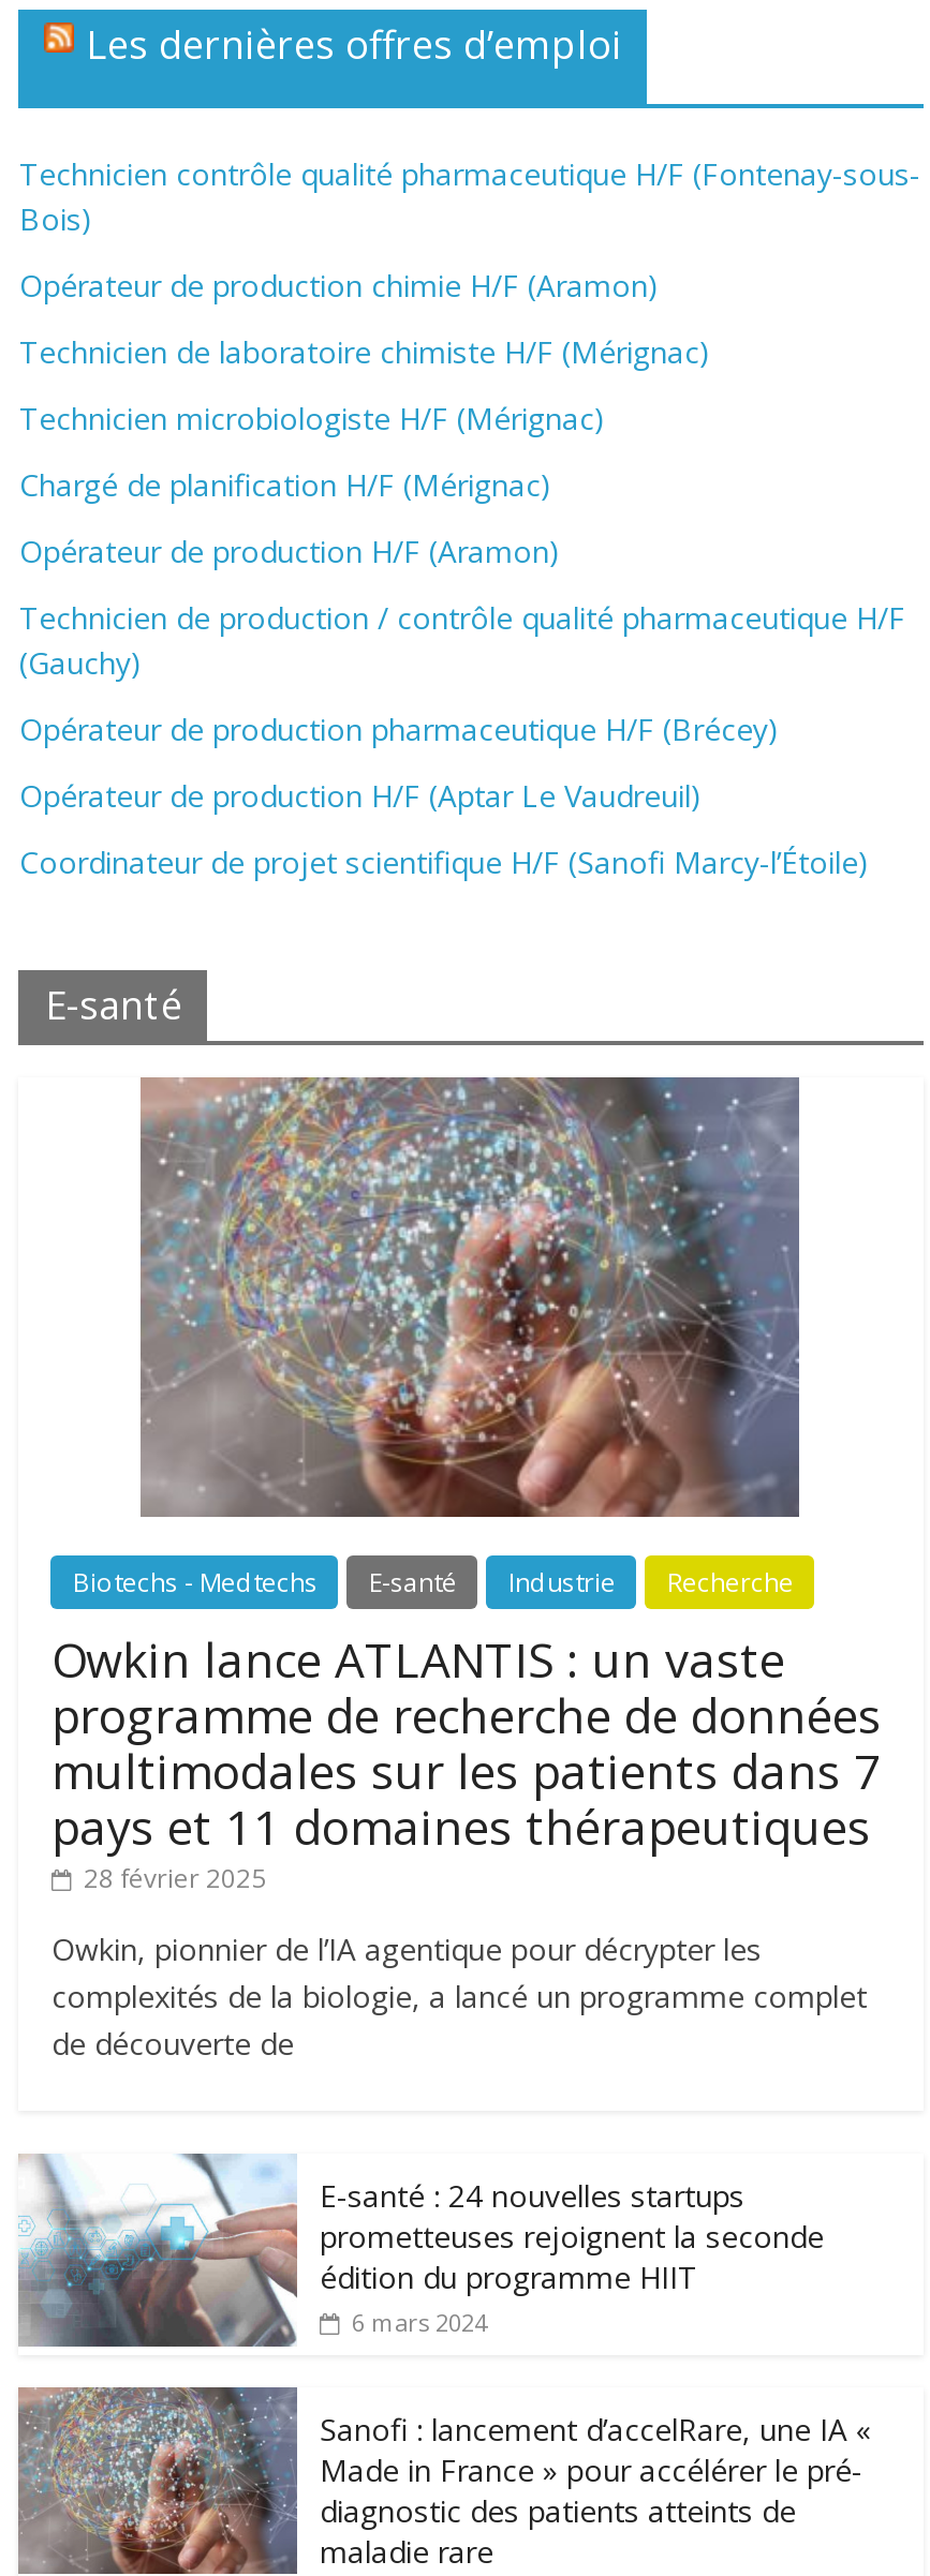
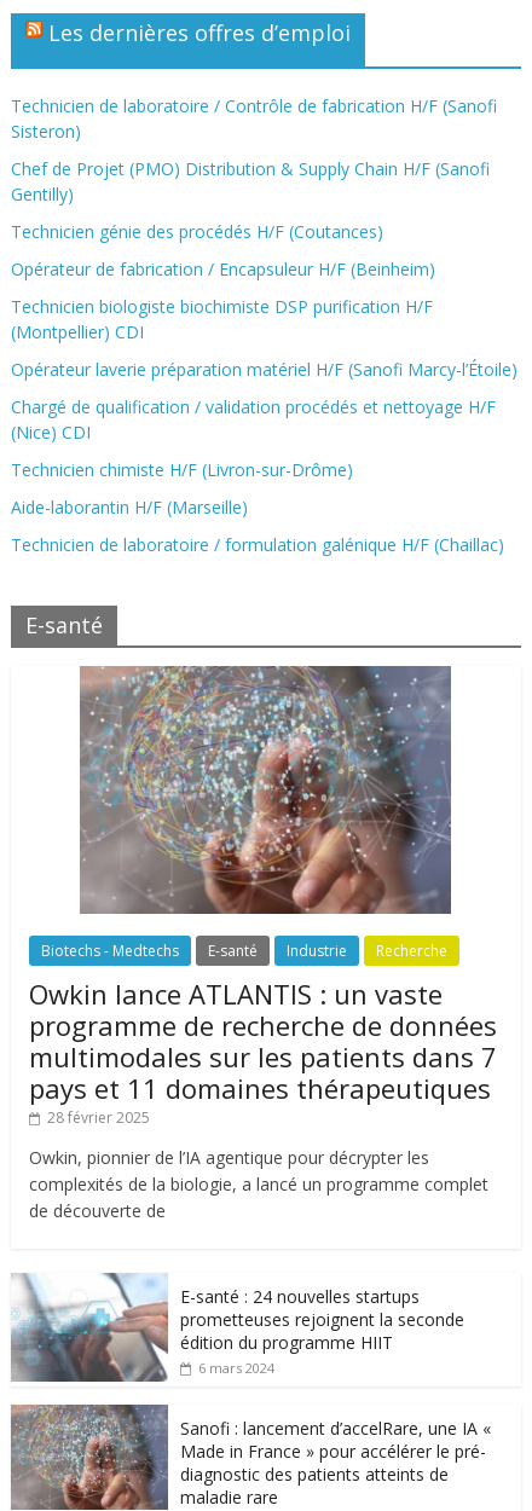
- Technicien contrôle qualité pharmaceutique H/F (Fontenay-sous-
- Bois)
+ Technicien de laboratoire / Contrôle de fabrication H/F (Sanofi
+ Sisteron)

- Opérateur de production chimie H/F (Aramon)
+ Chef de Projet (PMO) Distribution & Supply Chain H/F (Sanofi
+ Gentilly)

- Technicien de laboratoire chimiste H/F (Mérignac)
+ Technicien génie des procédés H/F (Coutances)

- Technicien microbiologiste H/F (Mérignac)
+ Opérateur de fabrication / Encapsuleur H/F (Beinheim)

- Chargé de planification H/F (Mérignac)
+ Technicien biologiste biochimiste DSP purification H/F
+ (Montpellier) CDI

- Opérateur de production H/F (Aramon)
+ Opérateur laverie préparation matériel H/F (Sanofi Marcy-l’Étoile)

- Technicien de production / contrôle qualité pharmaceutique H/F
- (Gauchy)
+ Chargé de qualification / validation procédés et nettoyage H/F
+ (Nice) CDI

- Opérateur de production pharmaceutique H/F (Brécey)
+ Technicien chimiste H/F (Livron-sur-Drôme)

- Opérateur de production H/F (Aptar Le Vaudreuil)
+ Aide-laborantin H/F (Marseille)

- Coordinateur de projet scientifique H/F (Sanofi Marcy-l’Étoile)
+ Technicien de laboratoire / formulation galénique H/F (Chaillac)
